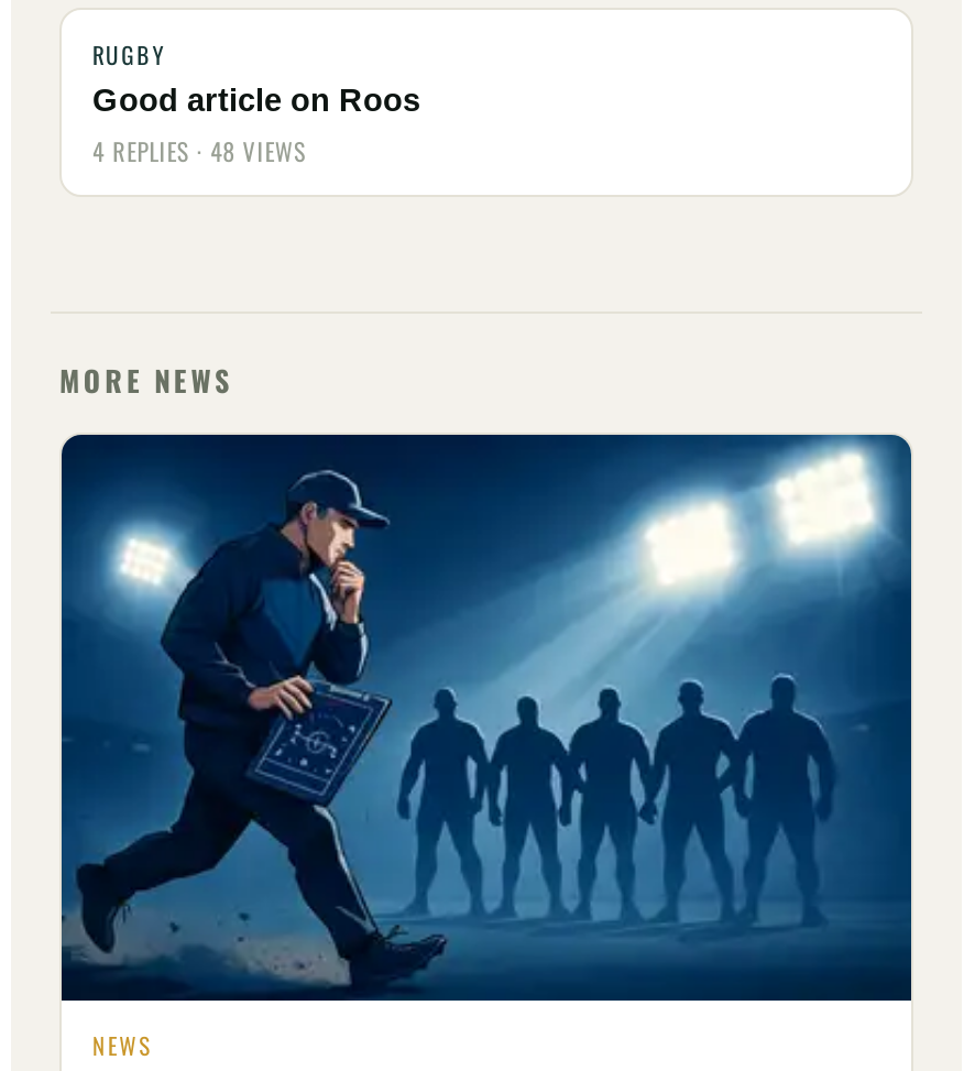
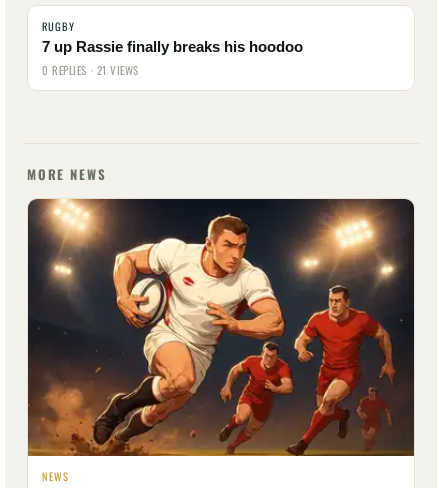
- Good article on Roos
- 4 REPLIES · 48 VIEWS
+ 7 up Rassie finally breaks his hoodoo
+ 0 REPLIES · 21 VIEWS

- [image]
+ [image]
